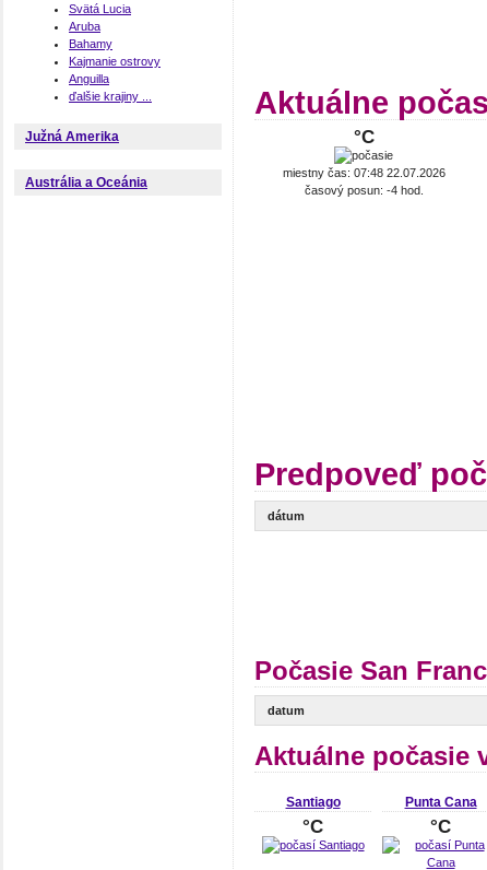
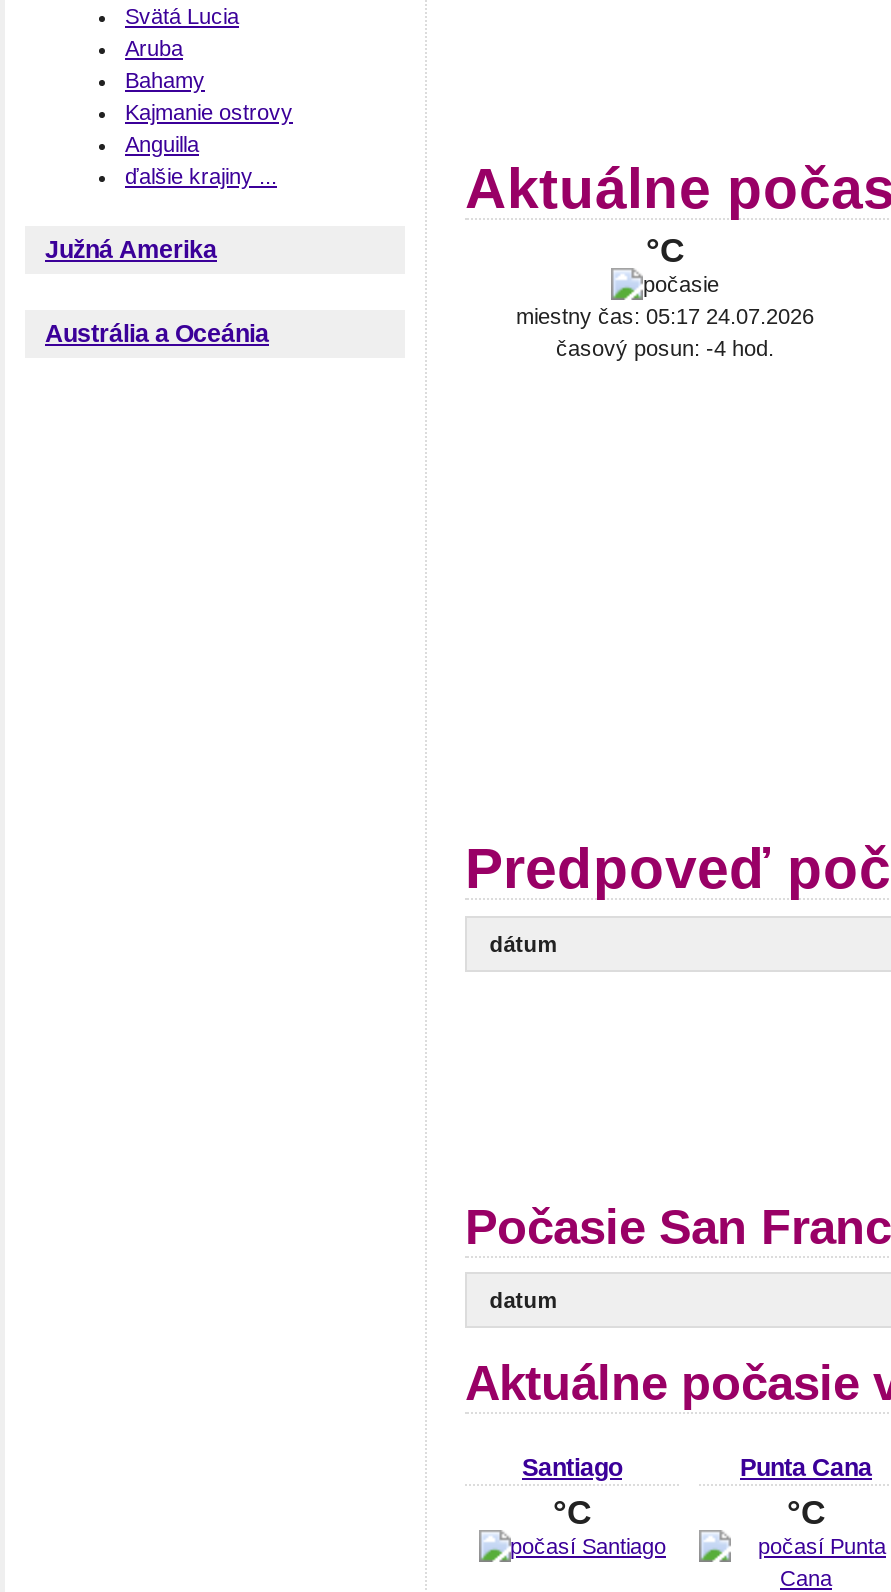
- miestny čas: 07:48 22.07.2026
+ miestny čas: 05:17 24.07.2026
